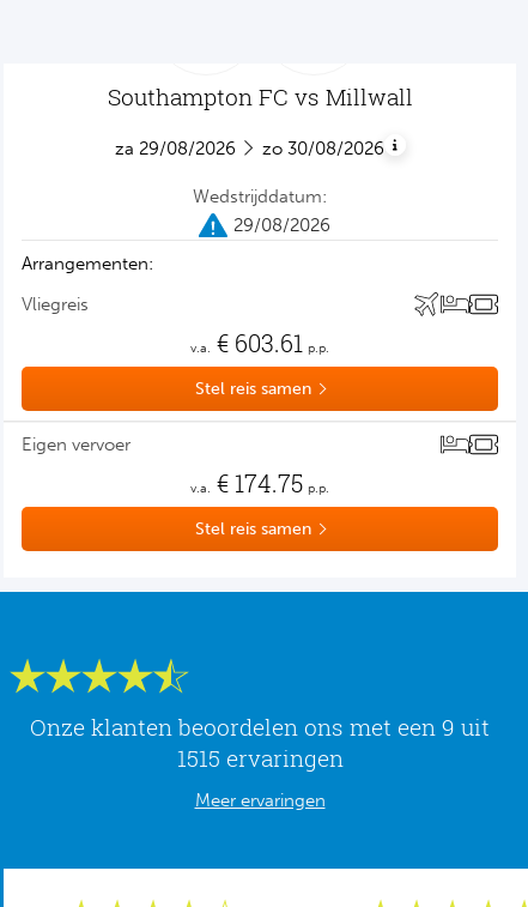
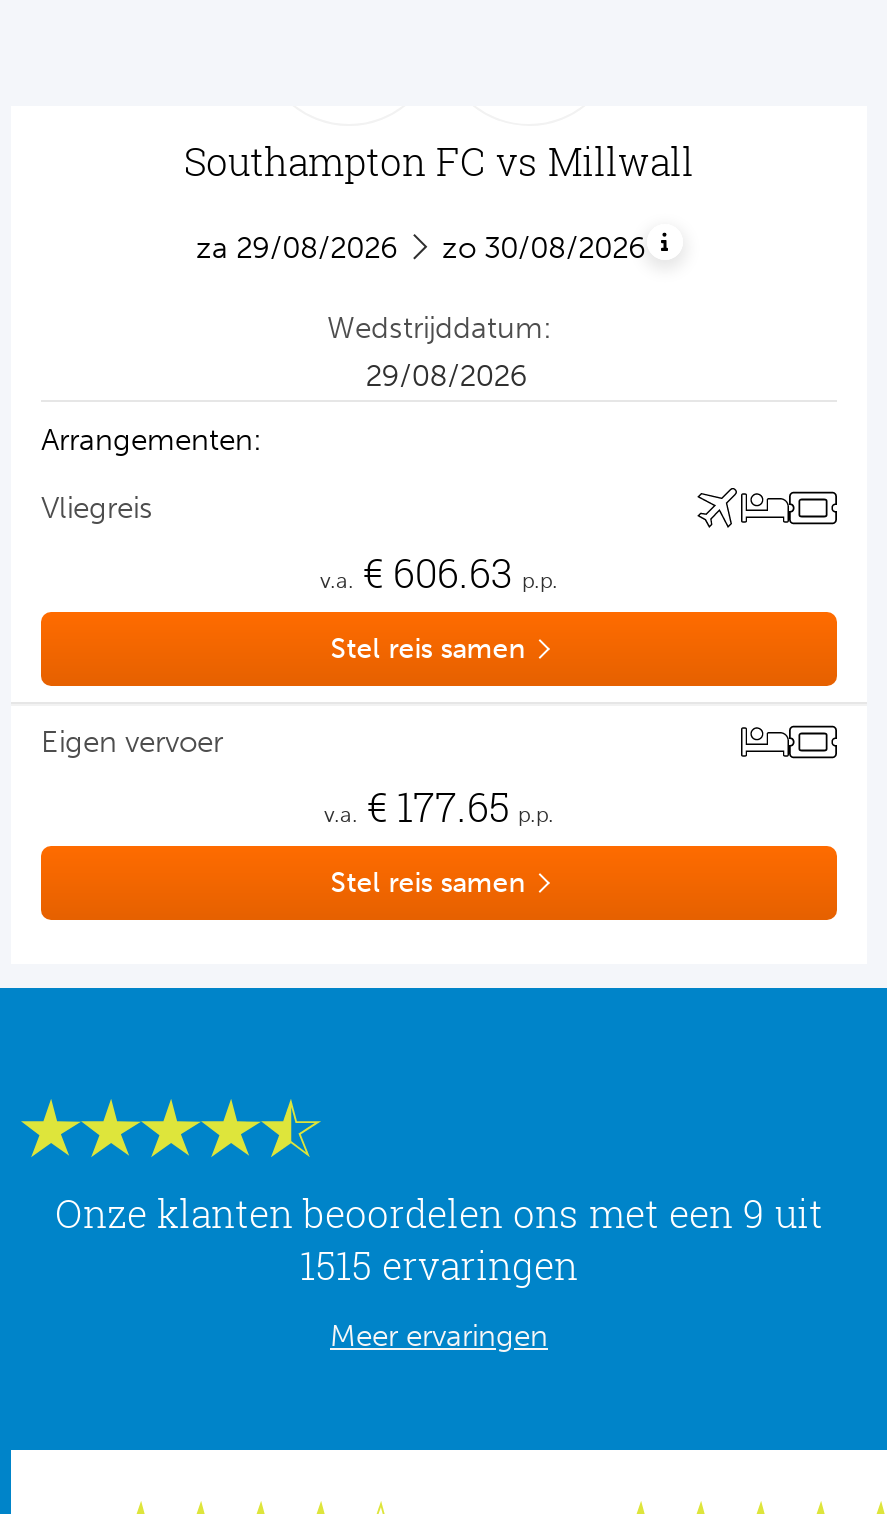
- v.a. €603.61 p.p.
+ v.a. €606.63 p.p.

- v.a. €174.75 p.p.
+ v.a. €177.65 p.p.
